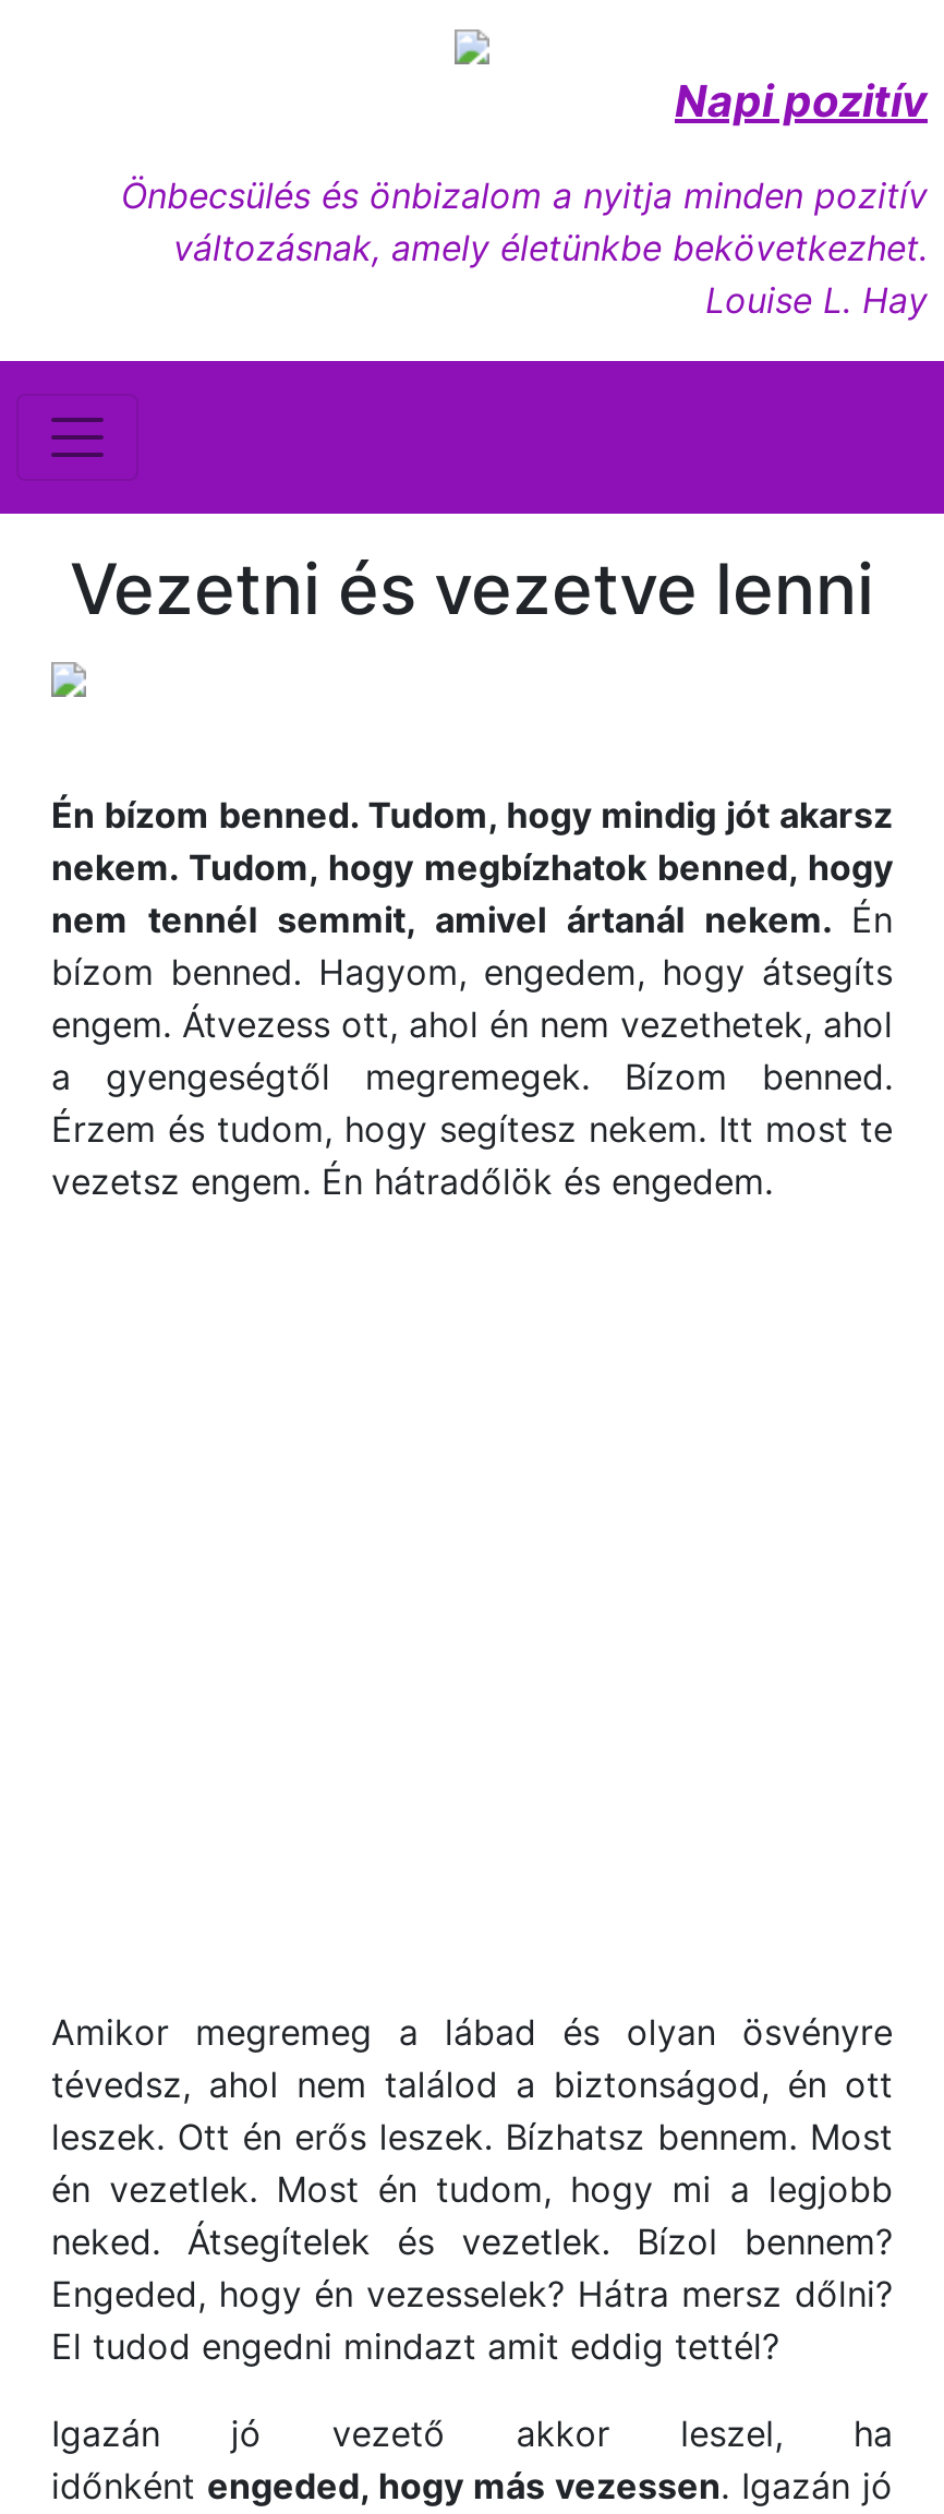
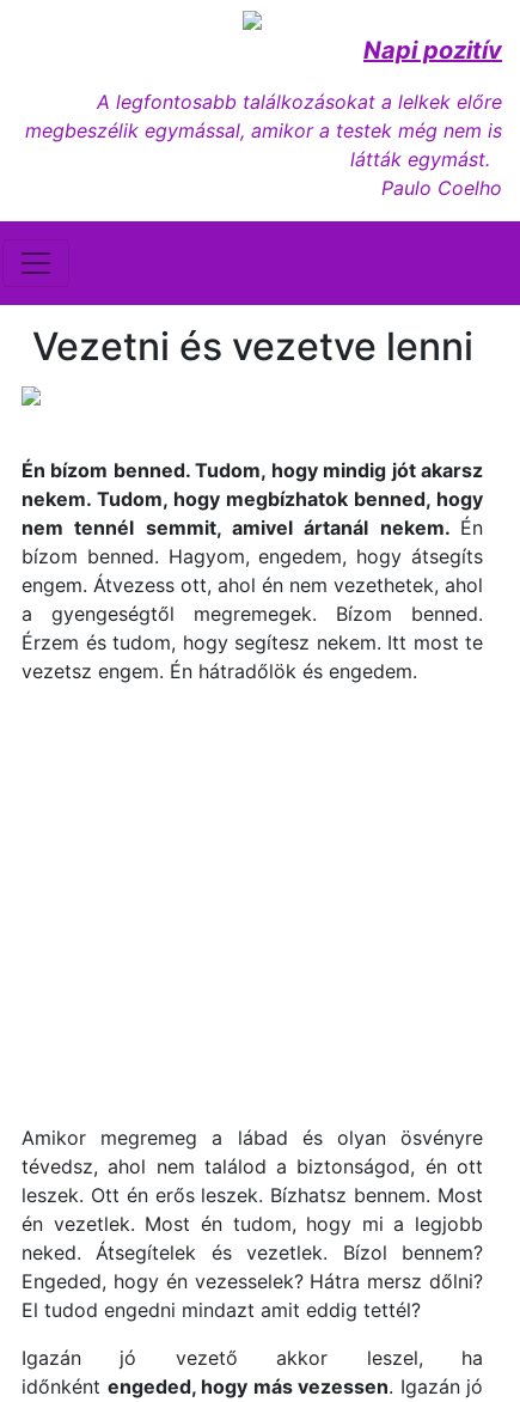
- Önbecsülés és önbizalom a nyitja minden pozitív
- változásnak, amely életünkbe bekövetkezhet.
- Louise L. Hay
+ A legfontosabb találkozásokat a lelkek előre
+ megbeszélik egymással, amikor a testek még nem is
+ látták egymást.
+ Paulo Coelho
